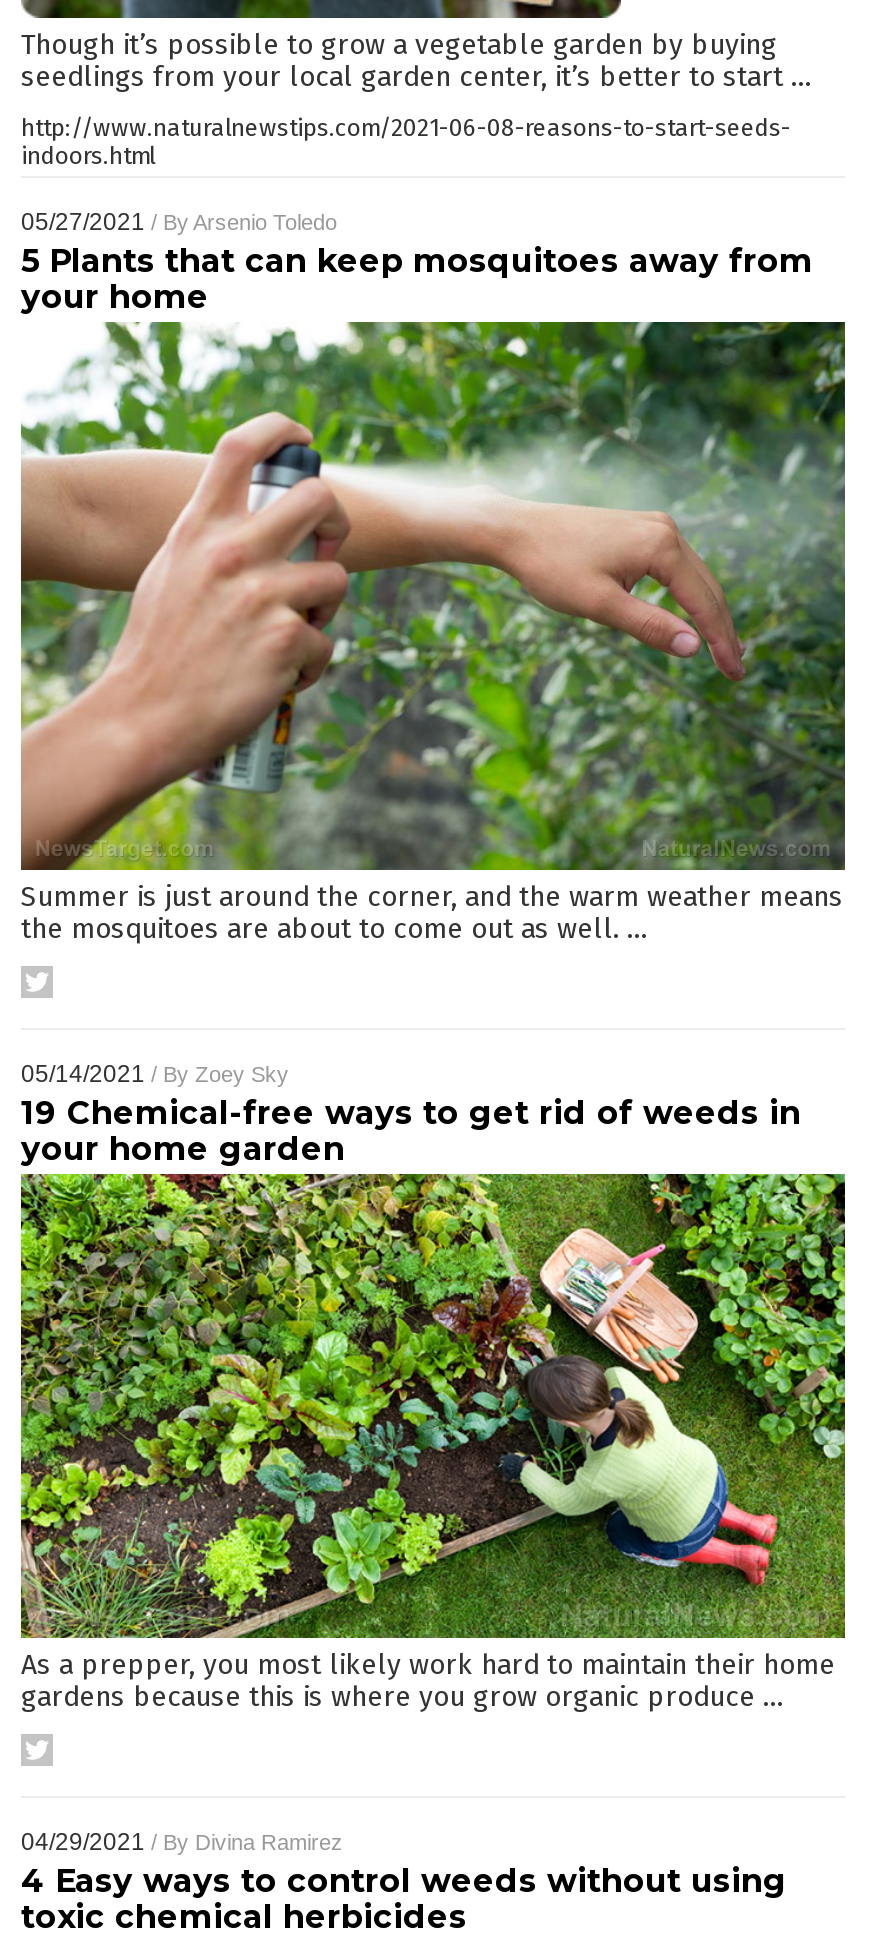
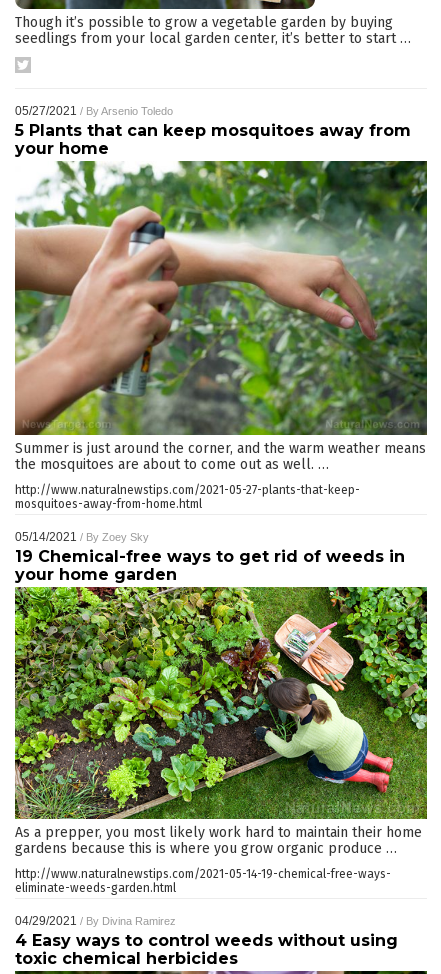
- http://www.naturalnewstips.com/2021-06-08-reasons-to-start-seeds-
- indoors.html

+ http://www.naturalnewstips.com/2021-05-27-plants-that-keep-
+ mosquitoes-away-from-home.html

+ http://www.naturalnewstips.com/2021-05-14-19-chemical-free-ways-
+ eliminate-weeds-garden.html
